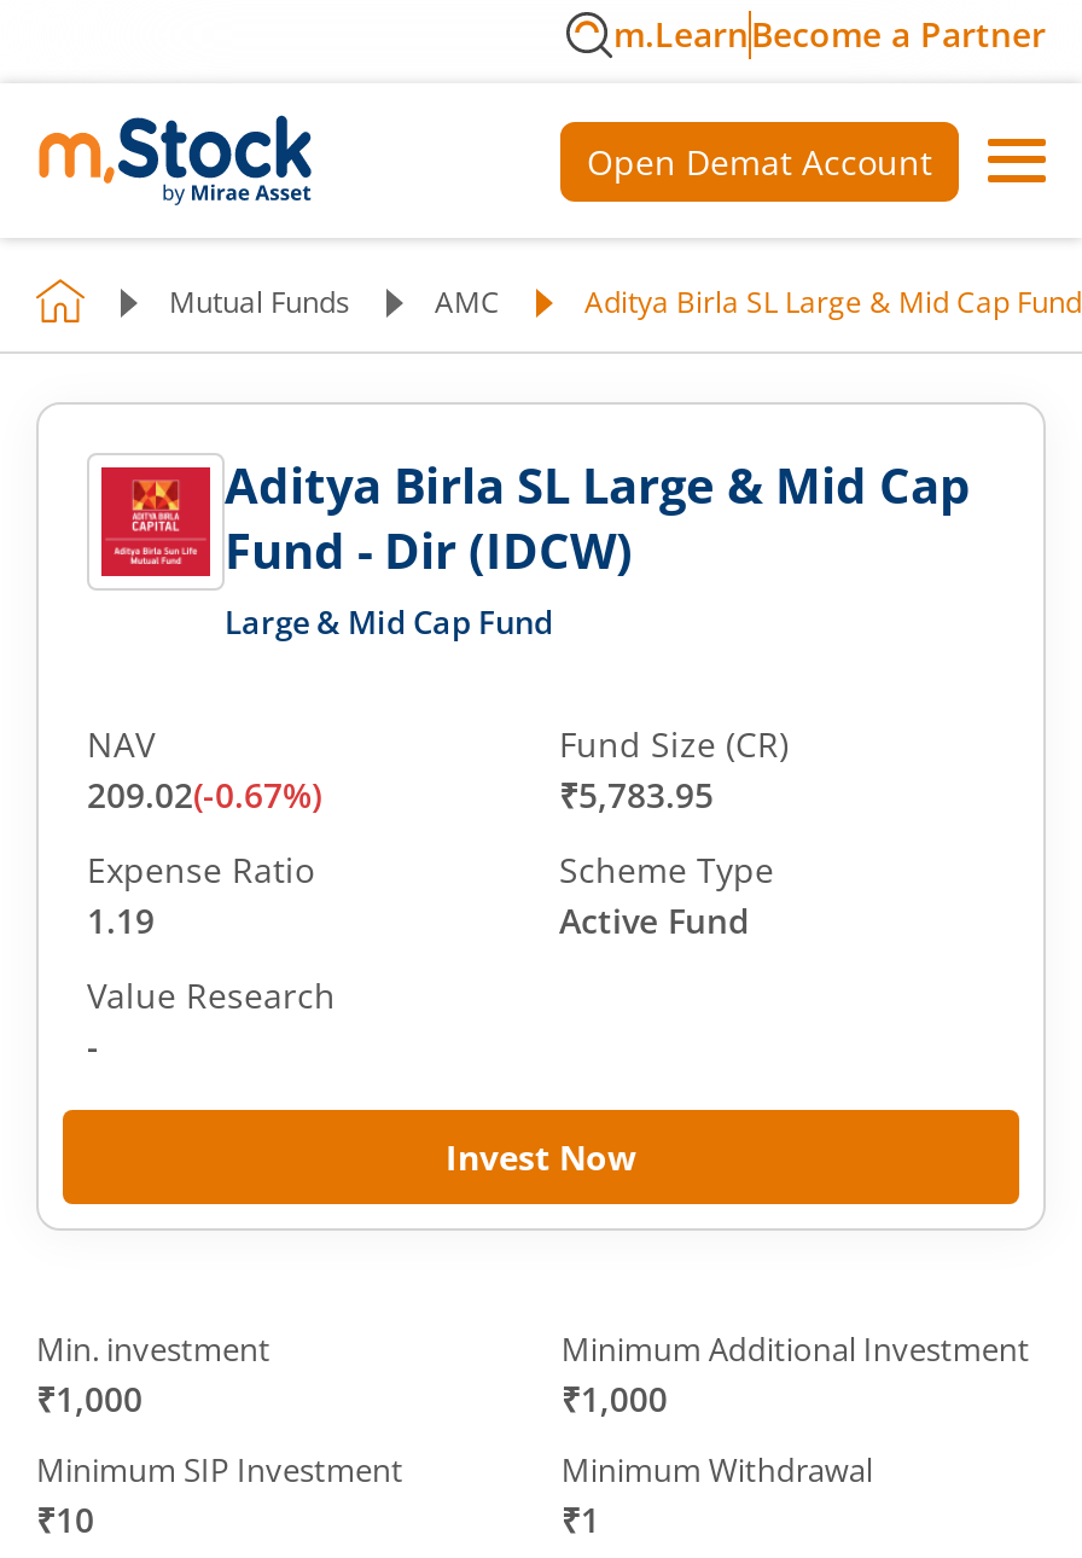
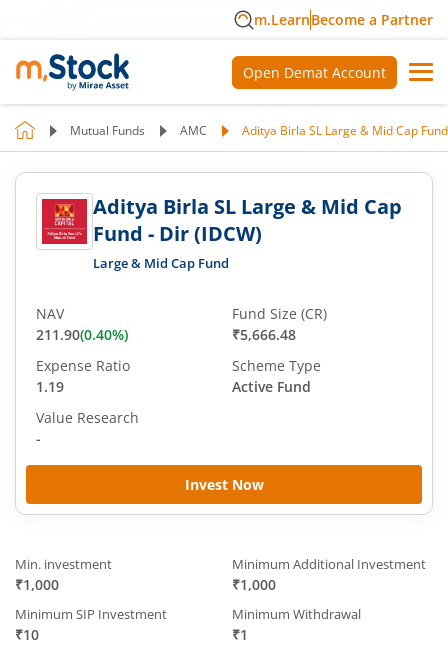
- 209.02(-0.67%)
+ 211.90(0.40%)

- ₹5,783.95
+ ₹5,666.48
